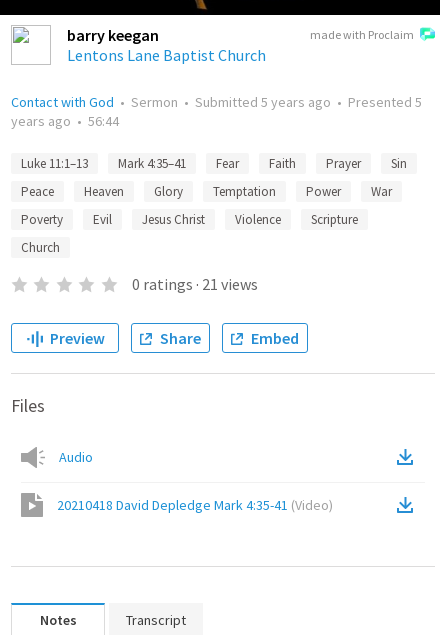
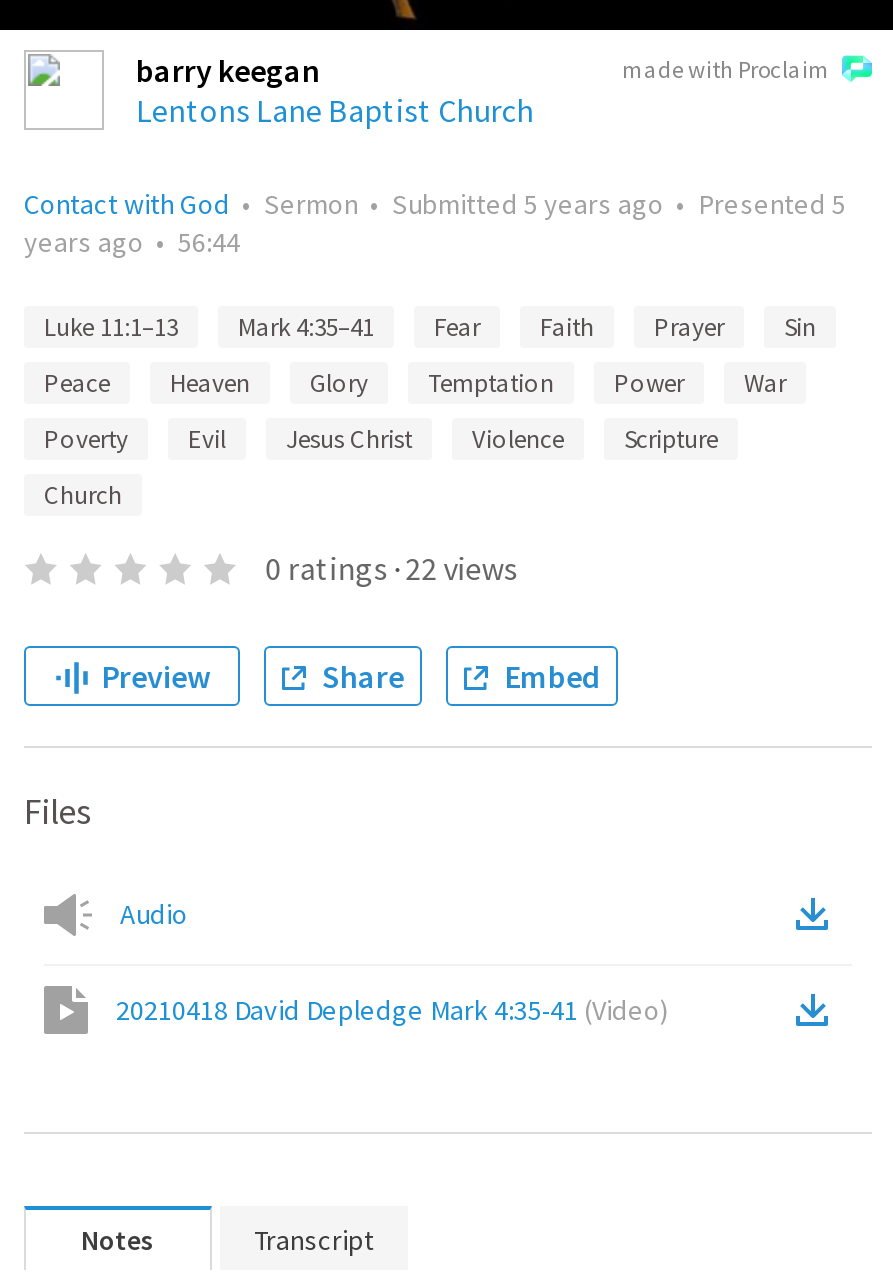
- 0 ratings · 21 views
+ 0 ratings · 22 views
